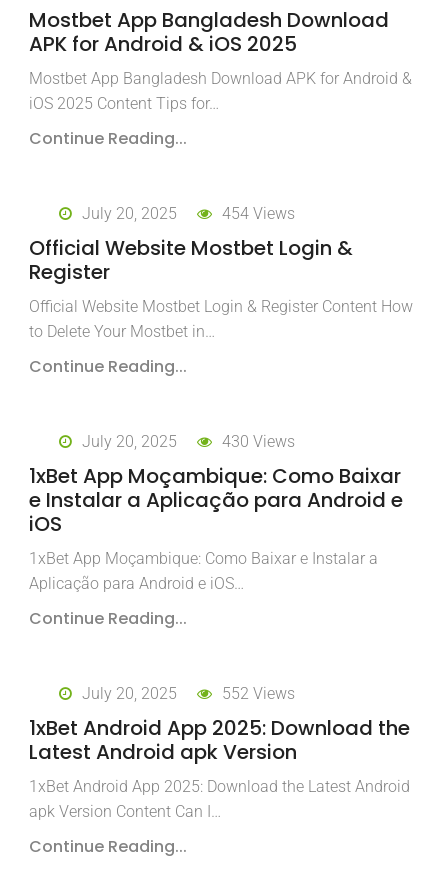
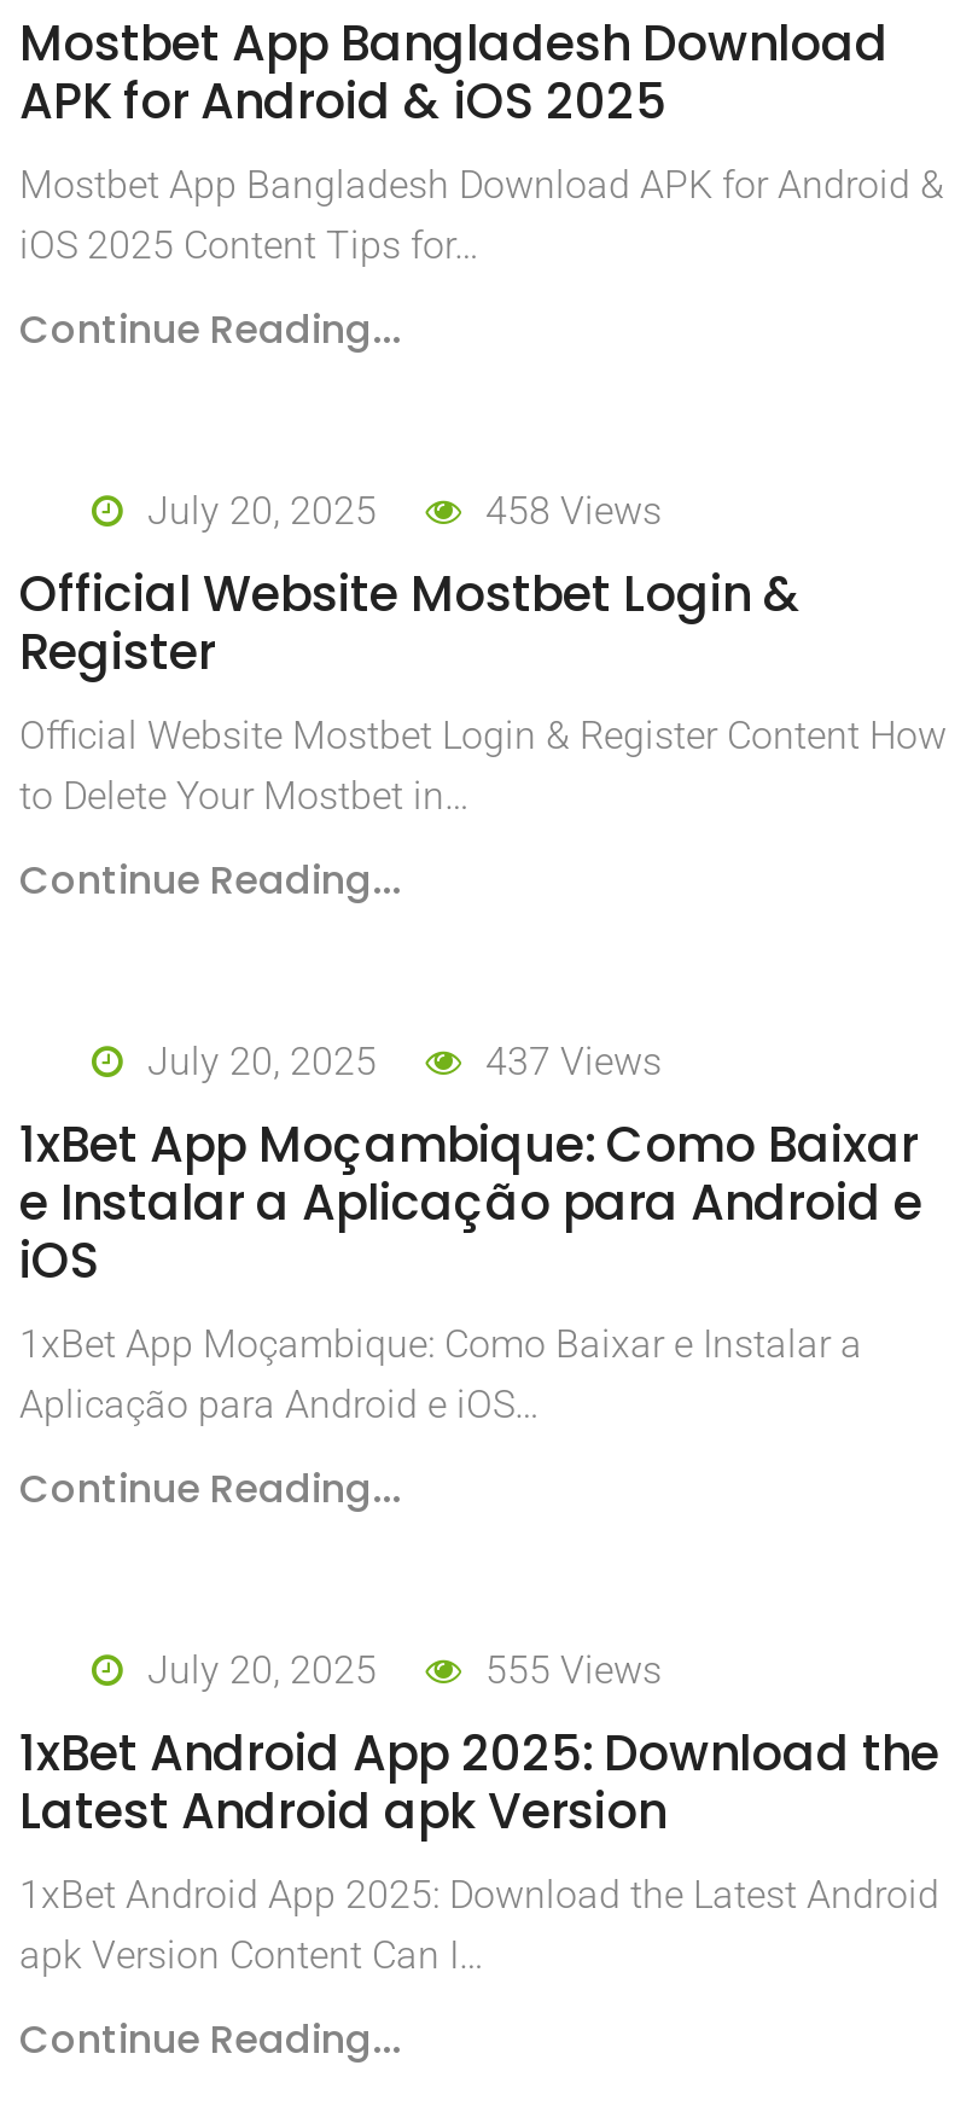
- 454 Views
+ 458 Views

- 430 Views
+ 437 Views

- 552 Views
+ 555 Views
